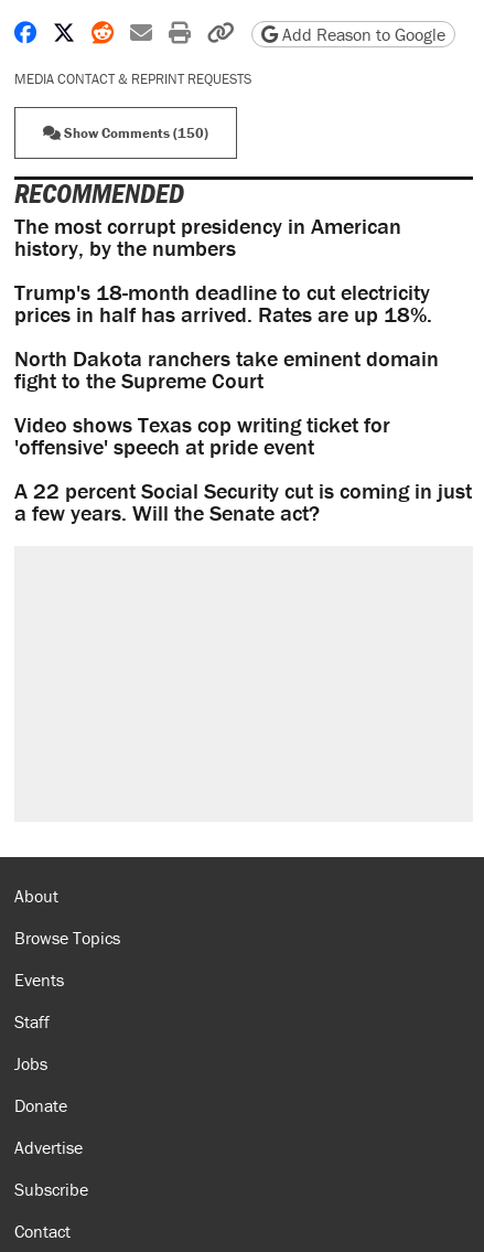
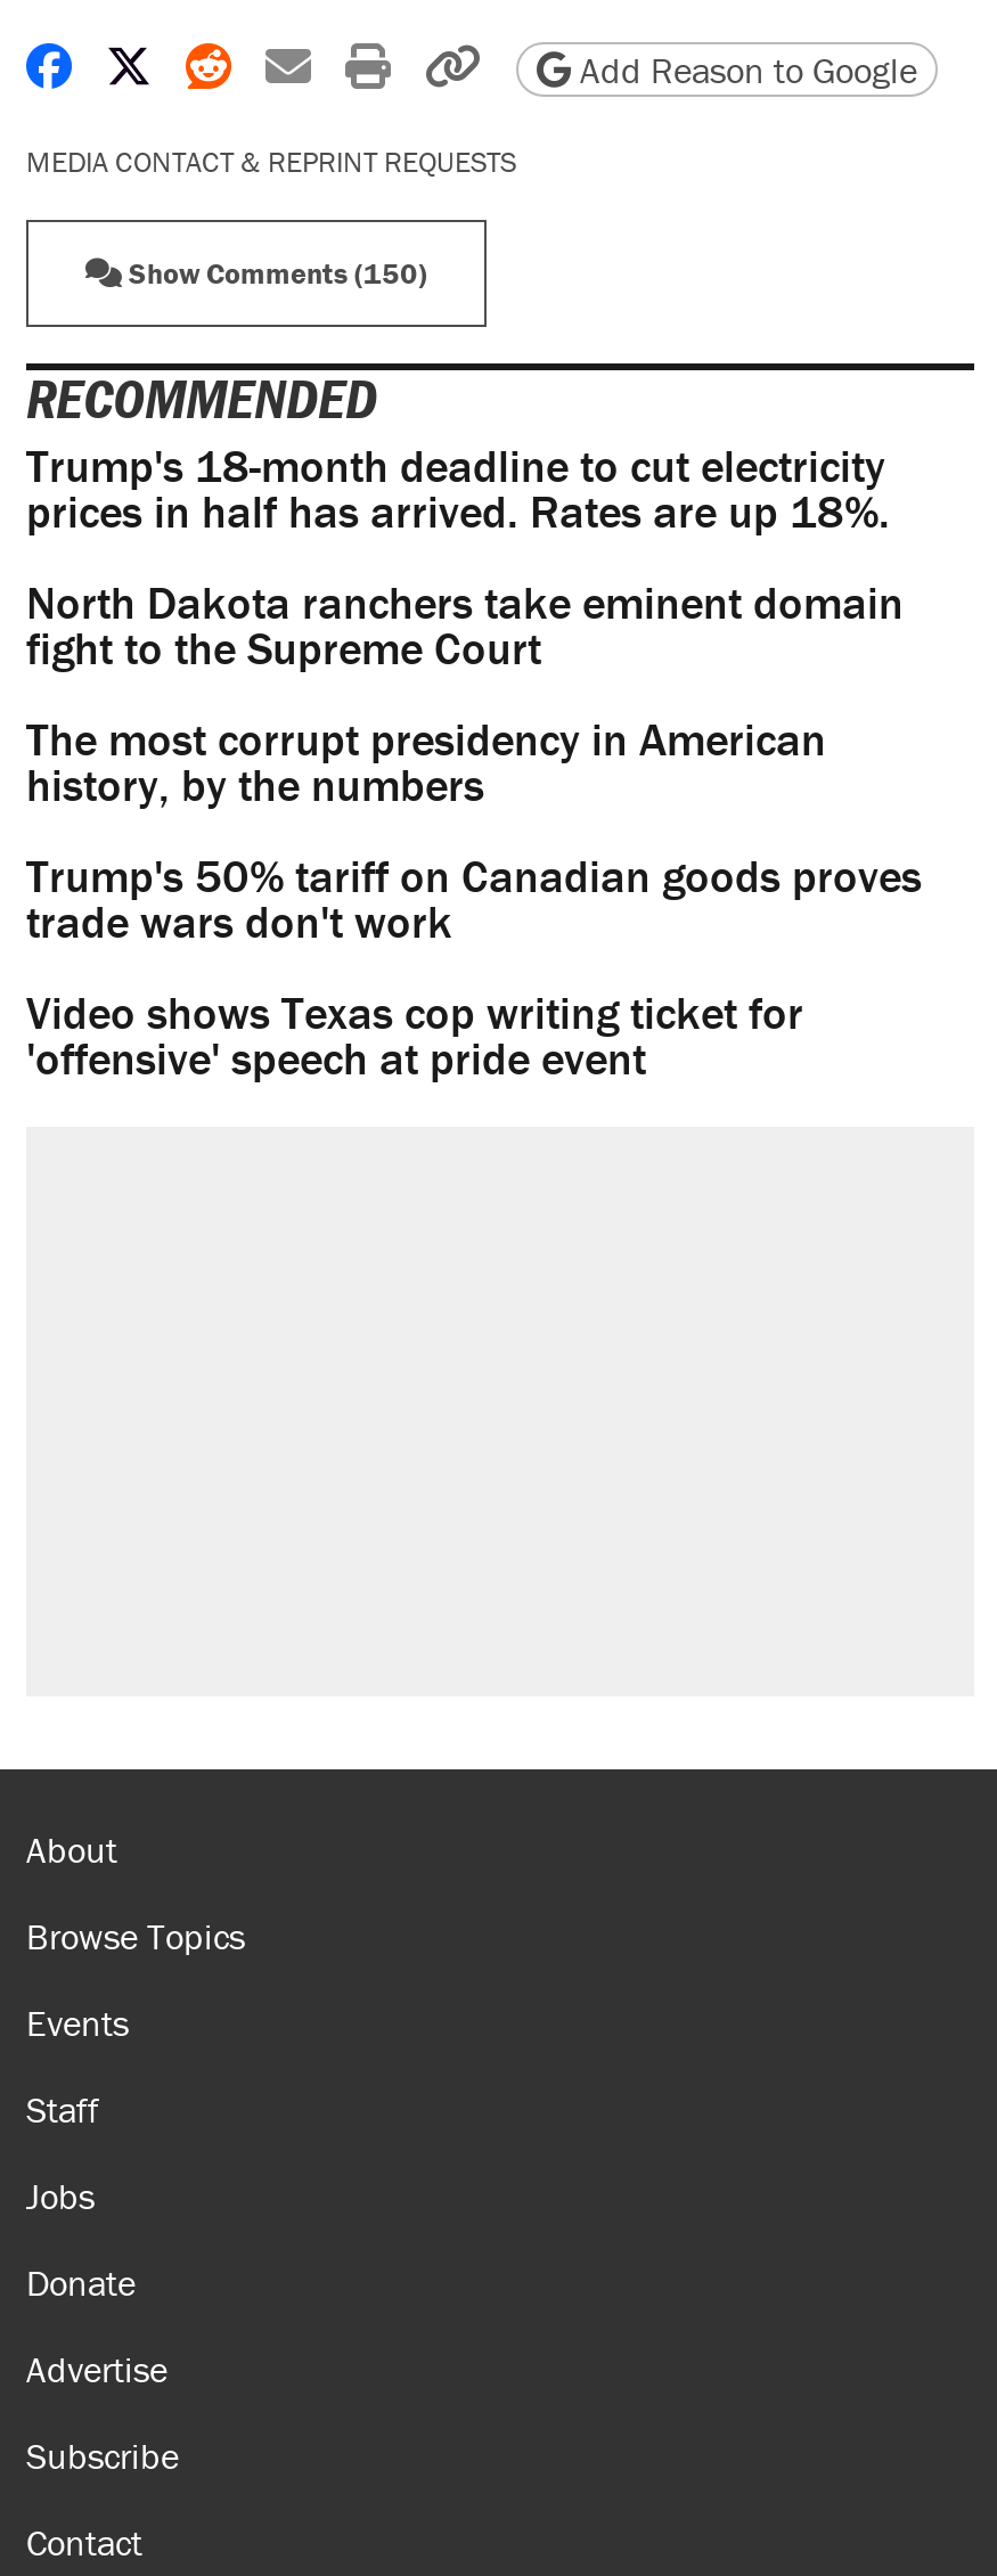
moved down: The most corrupt presidency in American | history, by the numbers

moved up: Trump's 18-month deadline to cut electricity | prices in half has arrived. Rates are up 18%. | North Dakota ranchers take eminent domain | fight to the Supreme Court

+ Trump's 50% tariff on Canadian goods proves
+ trade wars don't work

moved down: Video shows Texas cop writing ticket for | 'offensive' speech at pride event

- A 22 percent Social Security cut is coming in just
- a few years. Will the Senate act?
